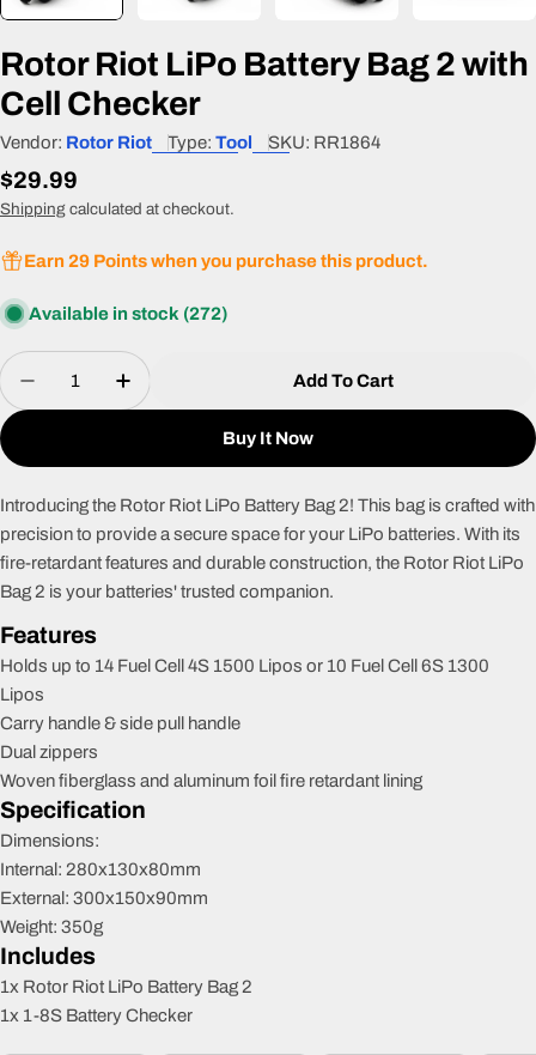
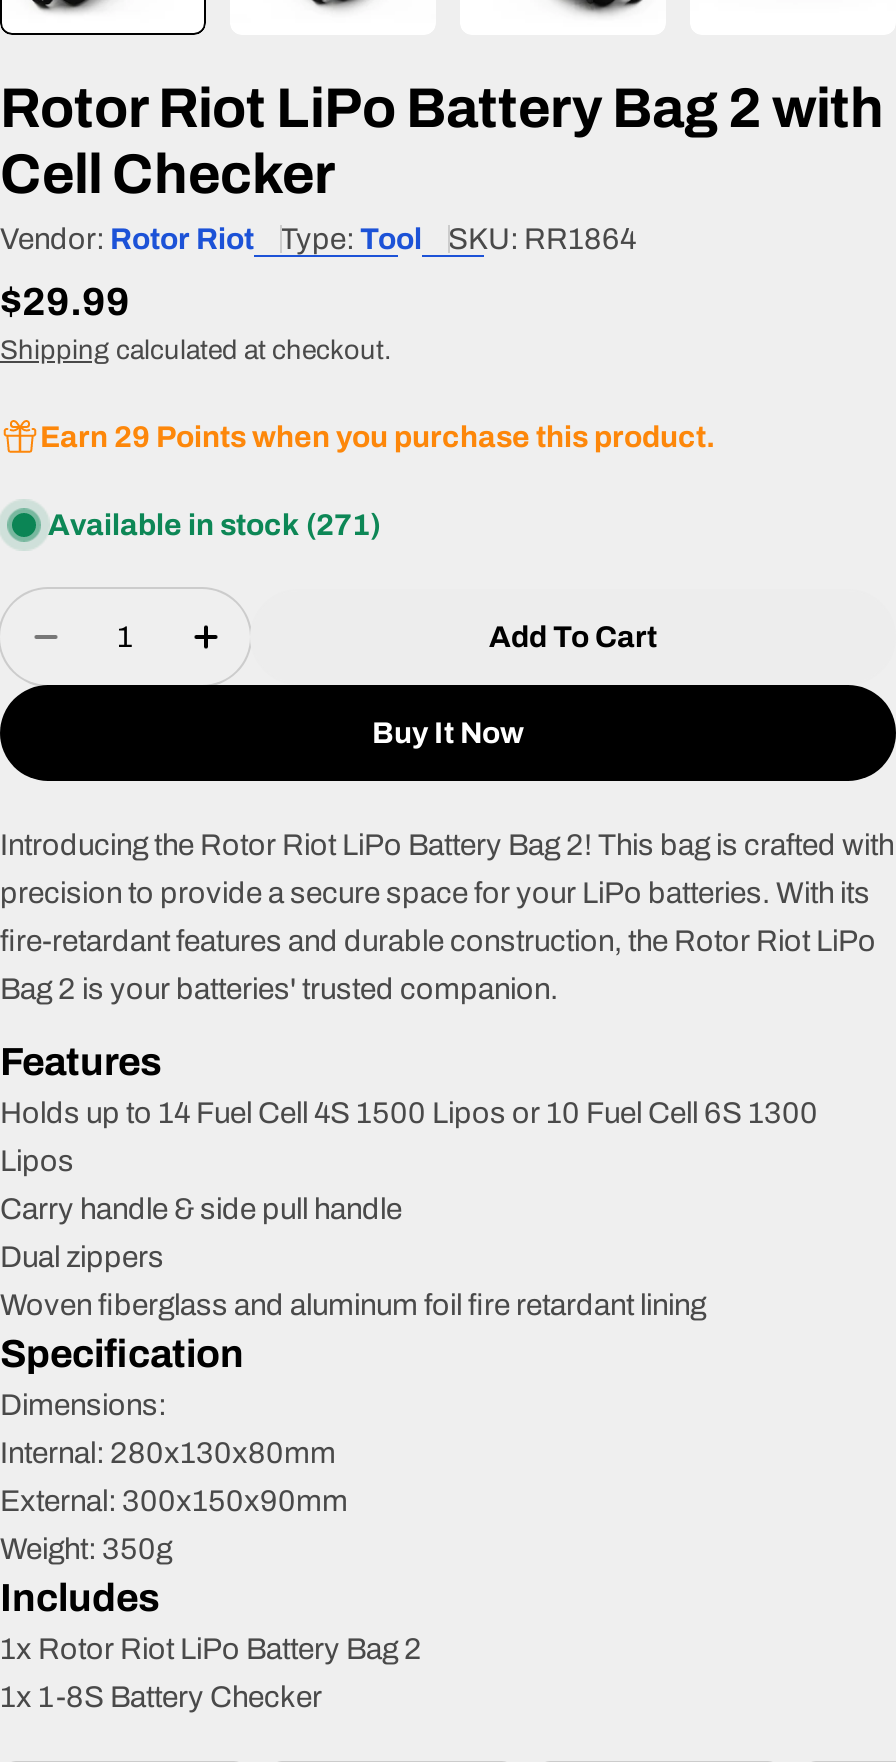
- Available in stock (272)
+ Available in stock (271)
